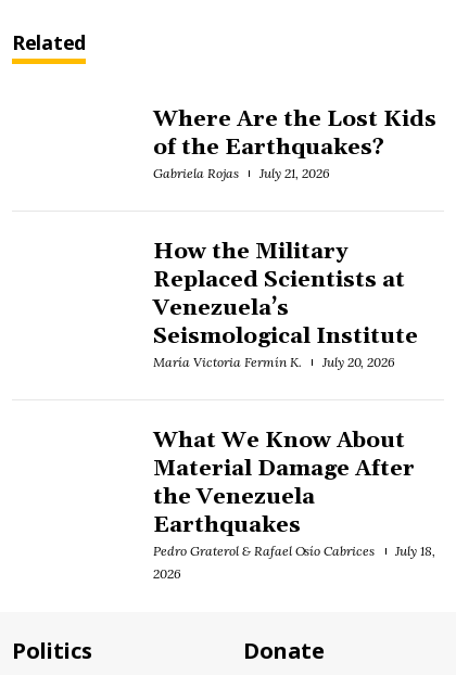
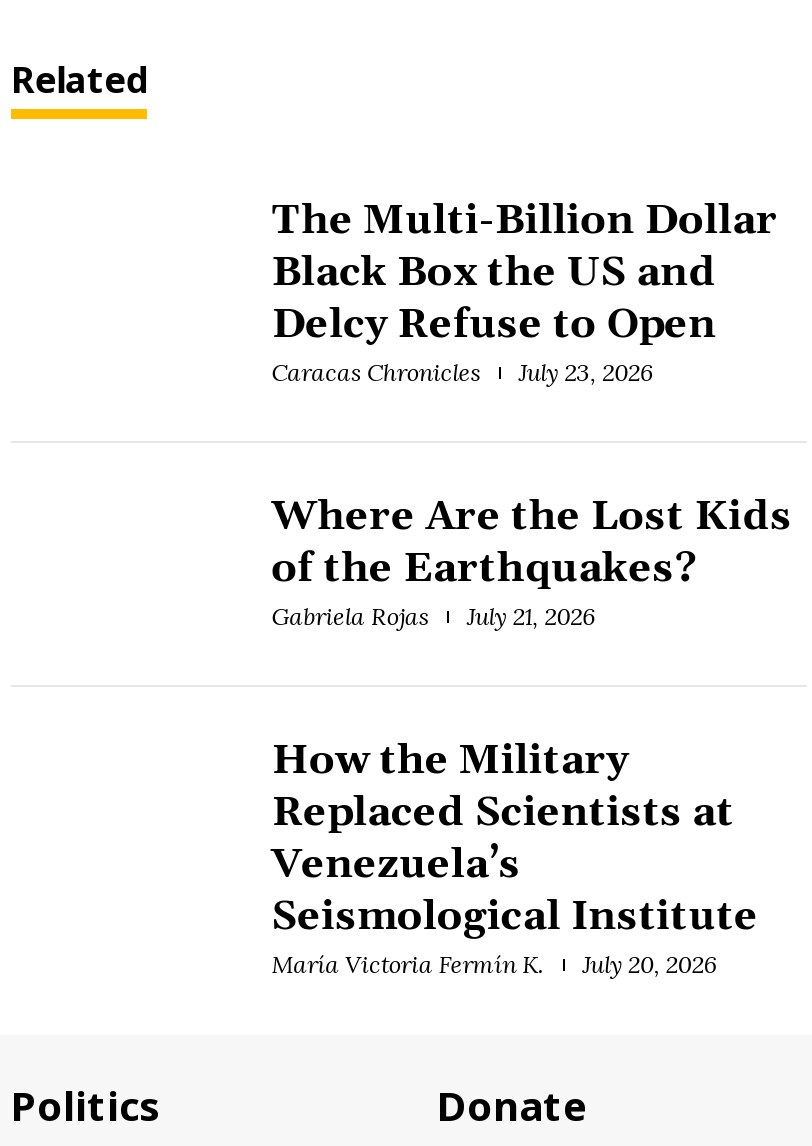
+ The Multi-Billion Dollar
+ Black Box the US and
+ Delcy Refuse to Open
+ Caracas Chronicles
+ July 23, 2026

moved down: Where Are the Lost Kids | of the Earthquakes? | Gabriela Rojas | ... | María Victoria Fermín K. | July 20, 2026

- What We Know About
- Material Damage After
- the Venezuela
- Earthquakes
- Pedro Graterol & Rafael Osío Cabrices
- July 18,
- 2026
